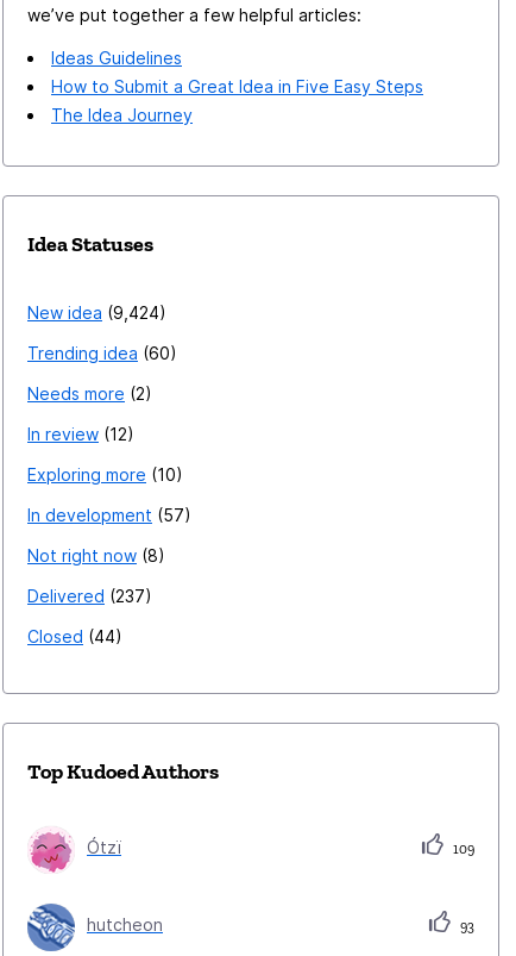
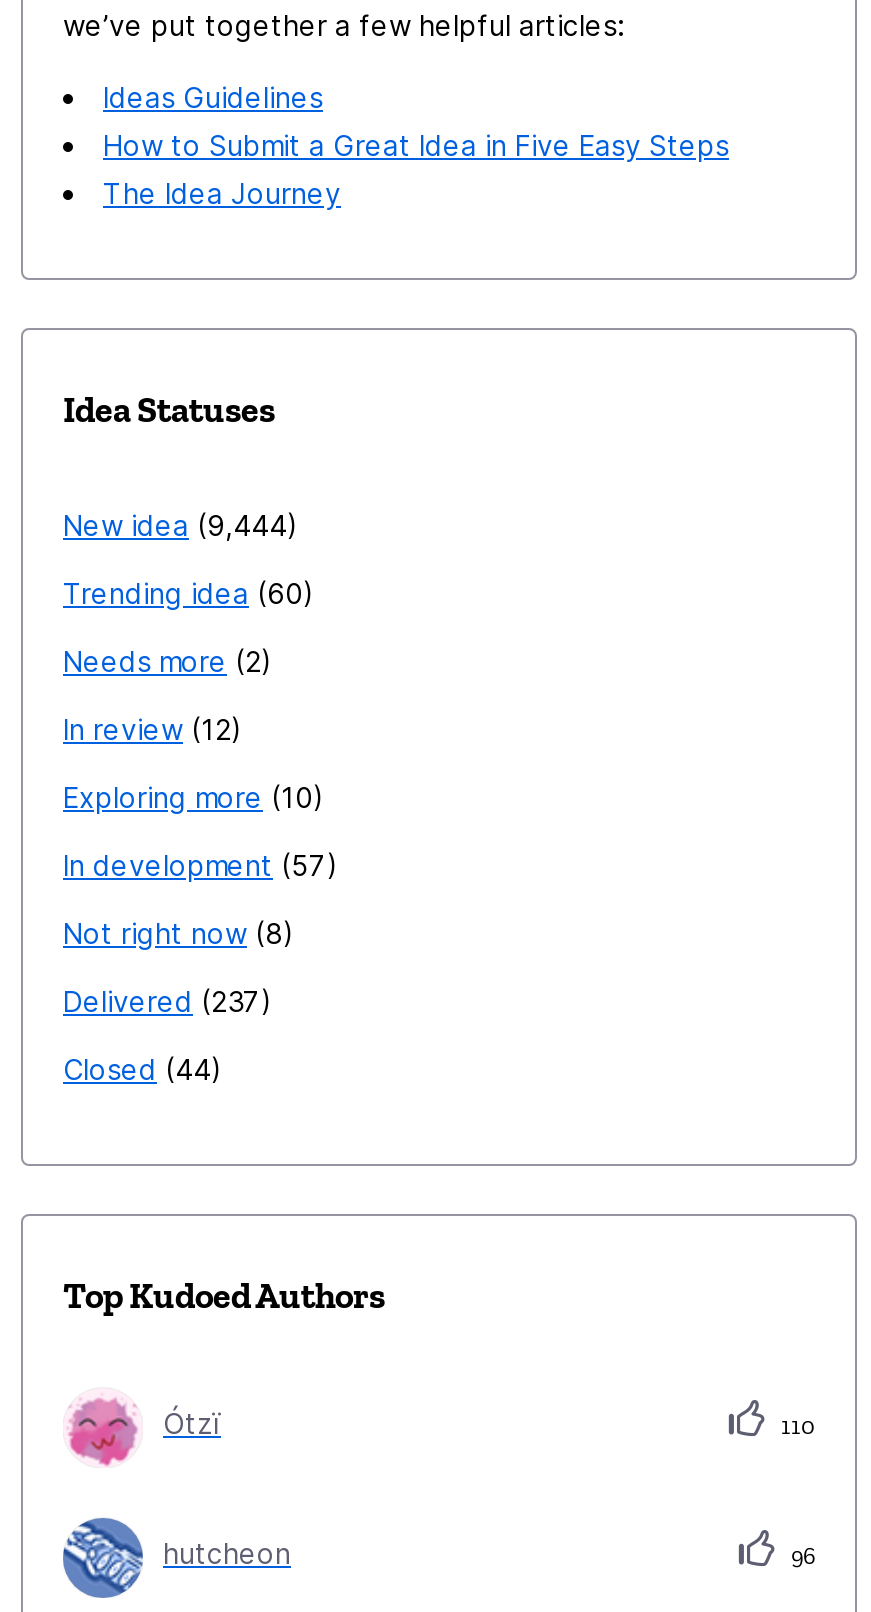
- New idea 9,424
+ New idea 9,444

- 109
+ 110

- 93
+ 96
